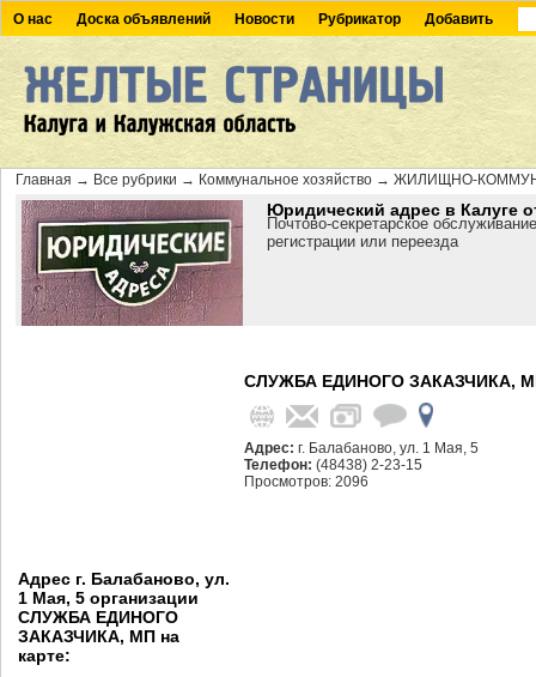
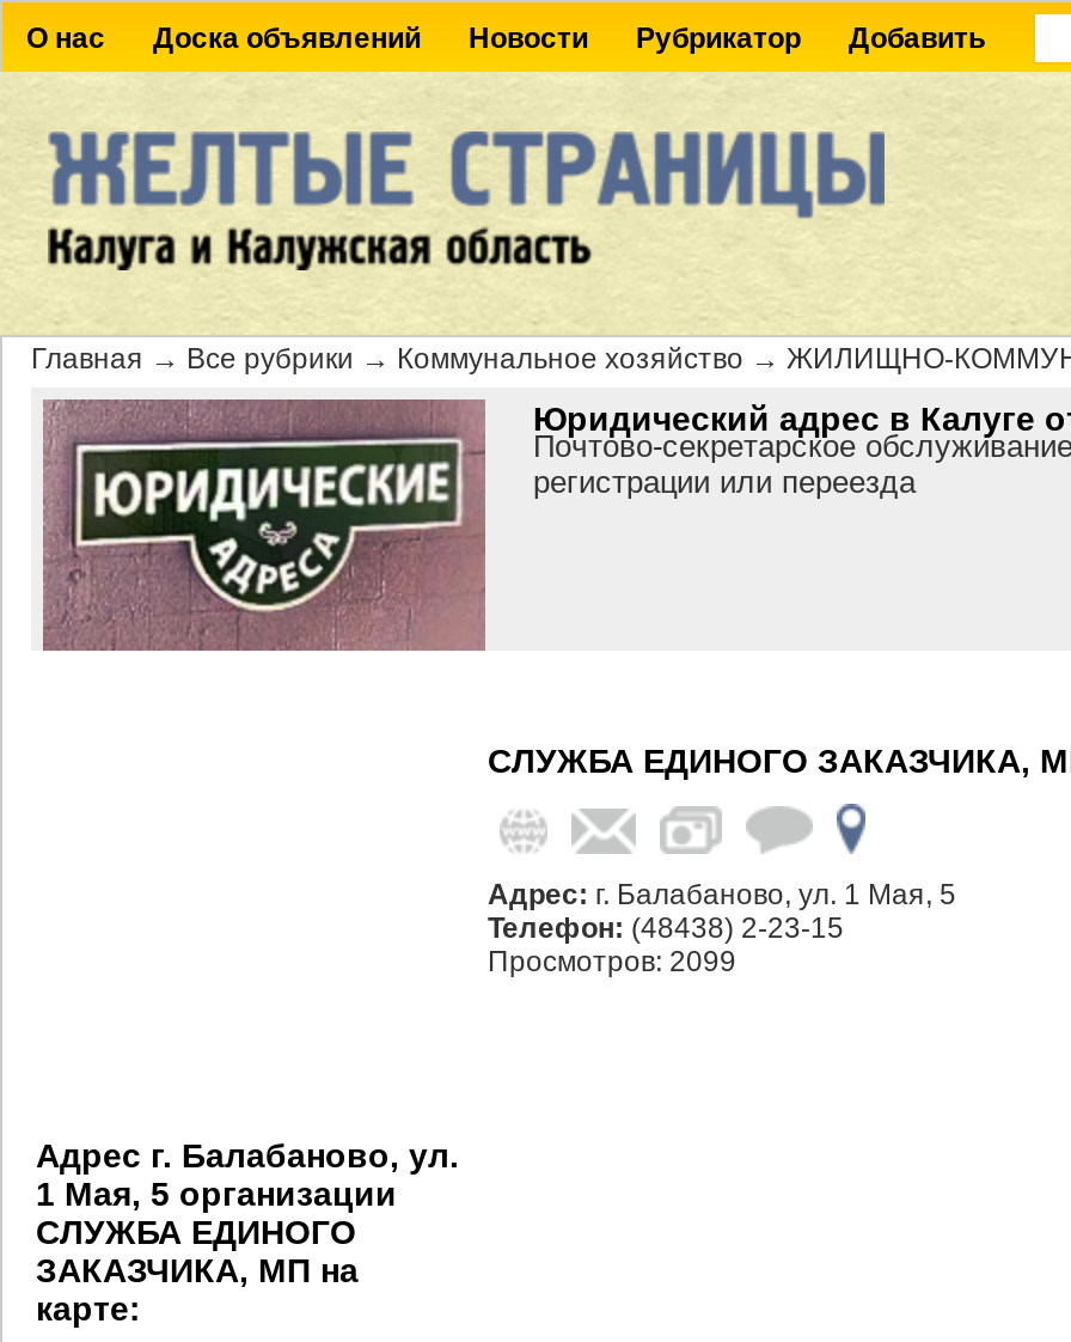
- Просмотров: 2096
+ Просмотров: 2099
